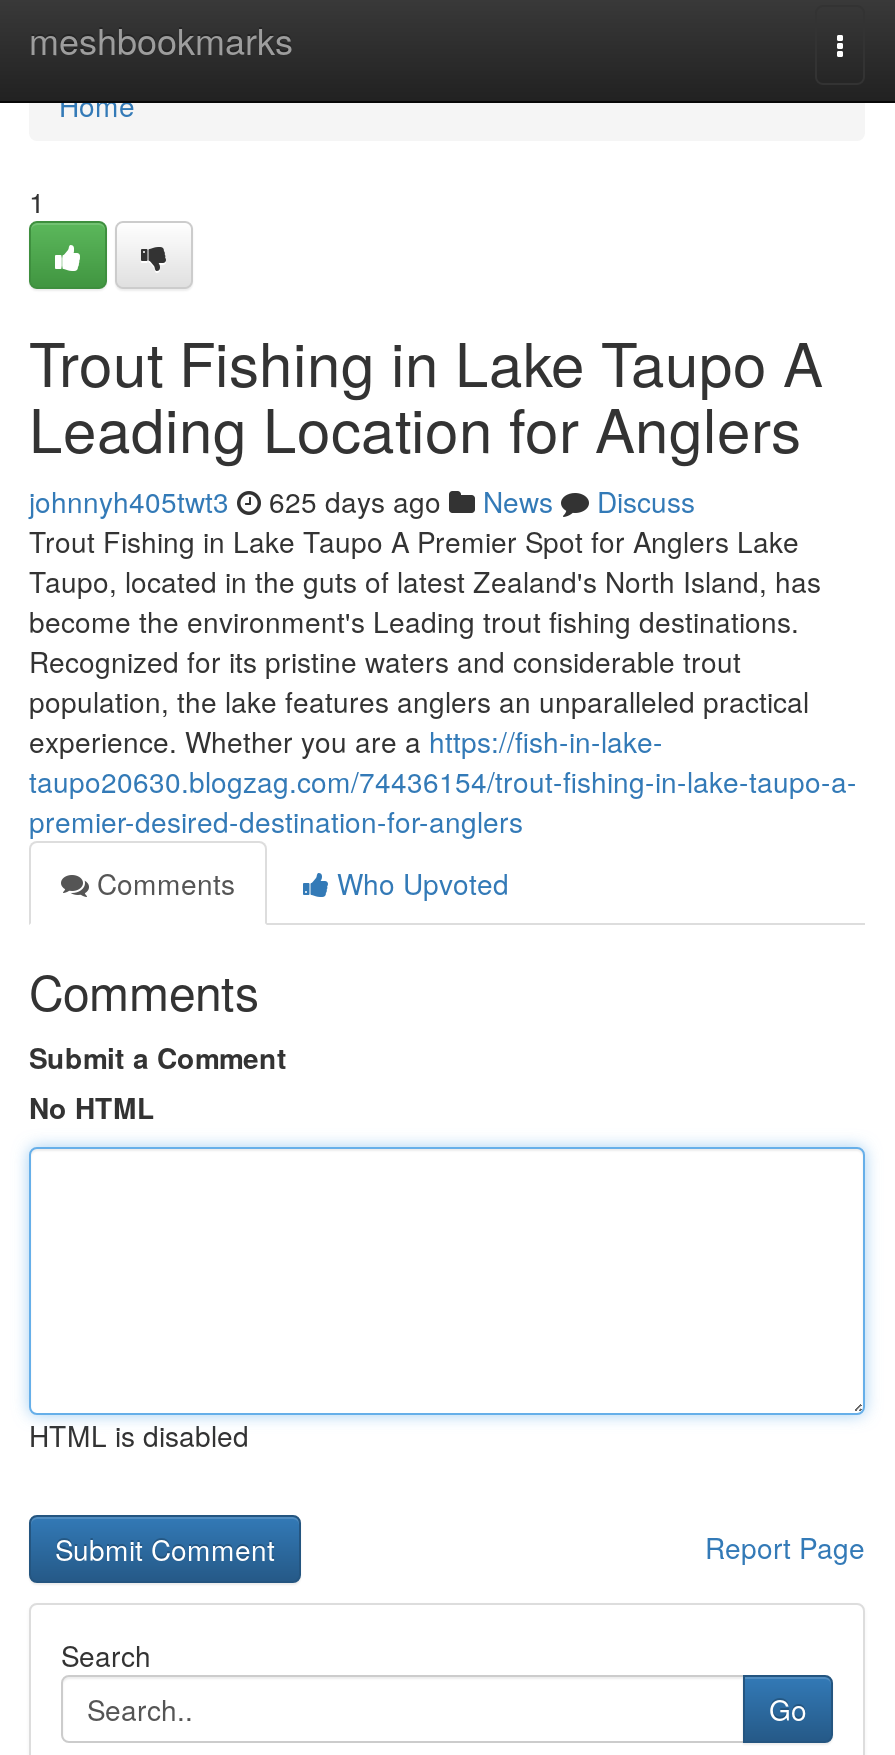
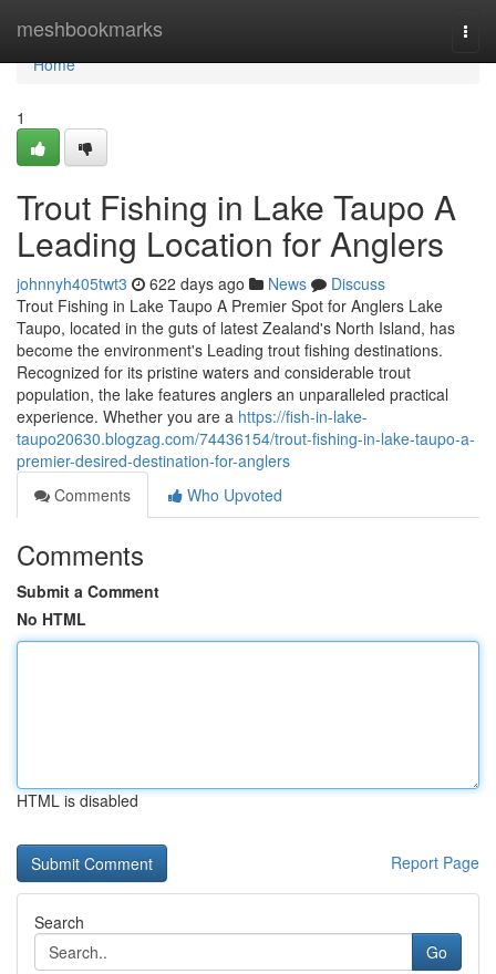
- johnnyh405twt3 625 days ago News Discuss
+ johnnyh405twt3 622 days ago News Discuss
